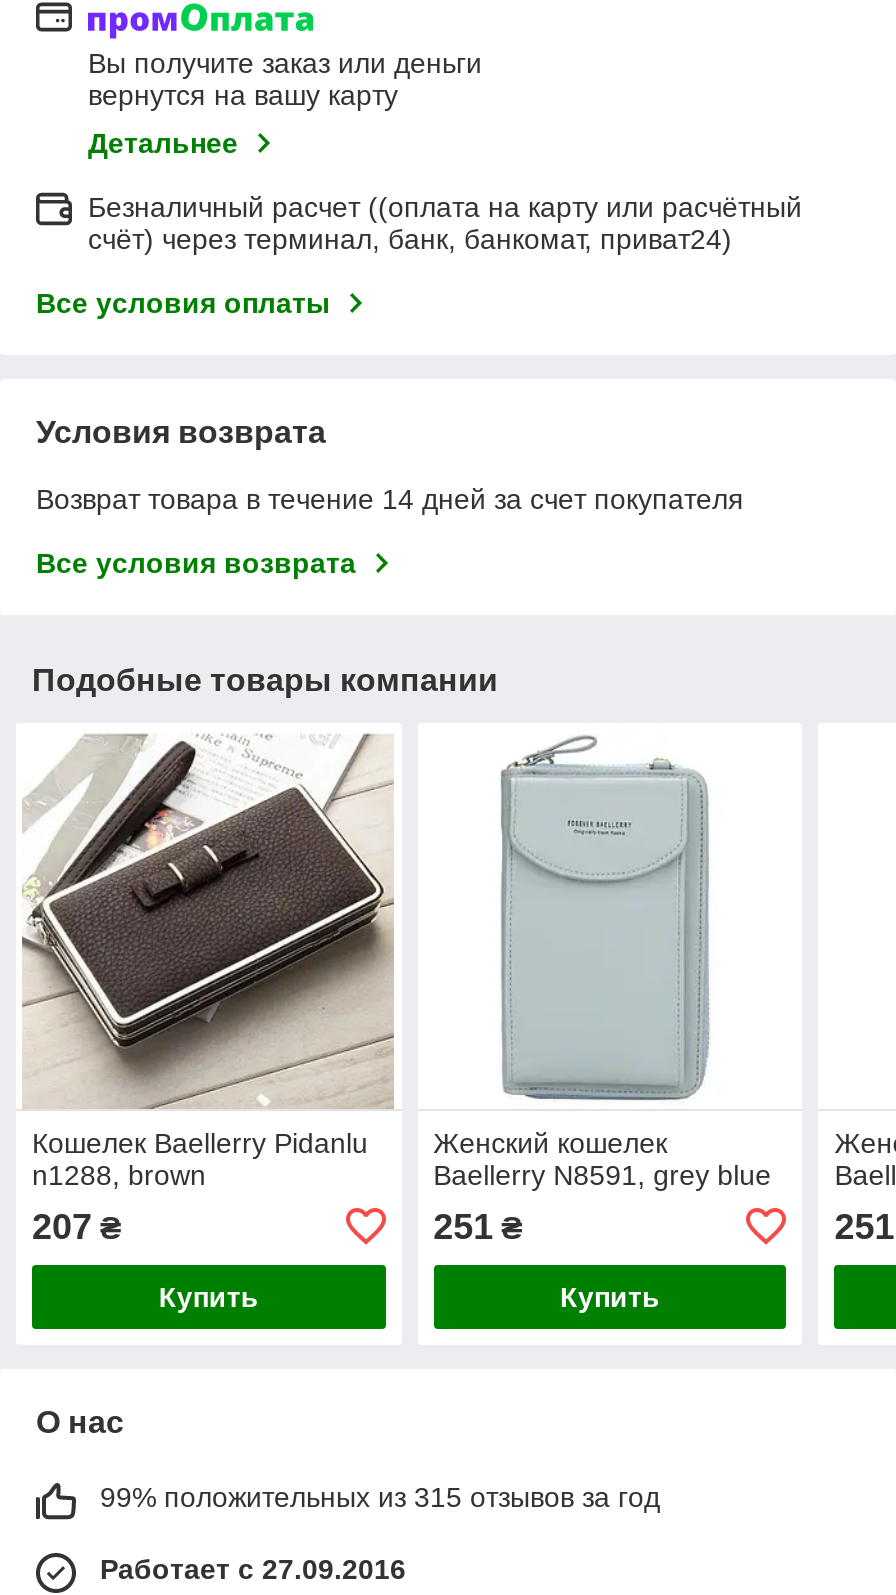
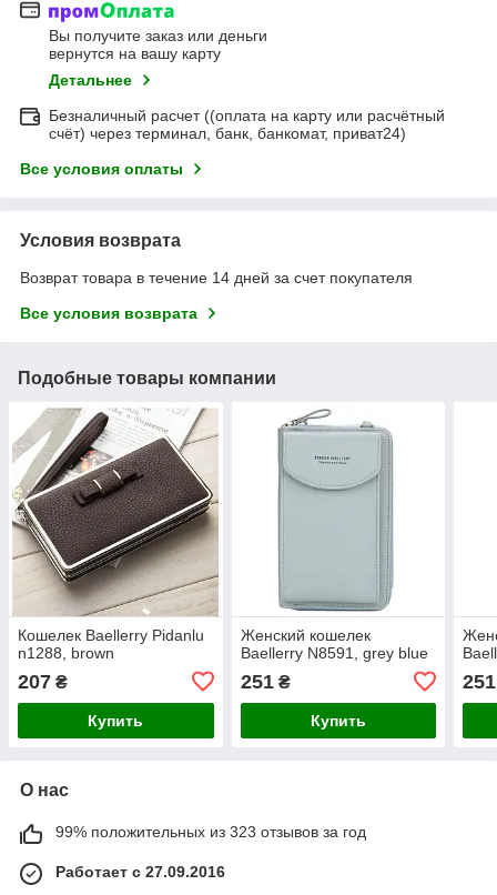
- 99% положительных из 315 отзывов за год
+ 99% положительных из 323 отзывов за год
